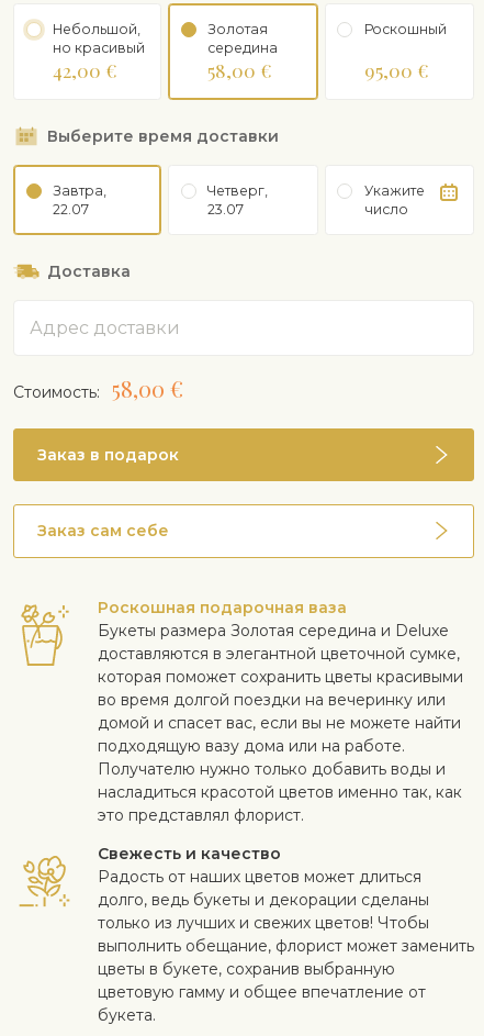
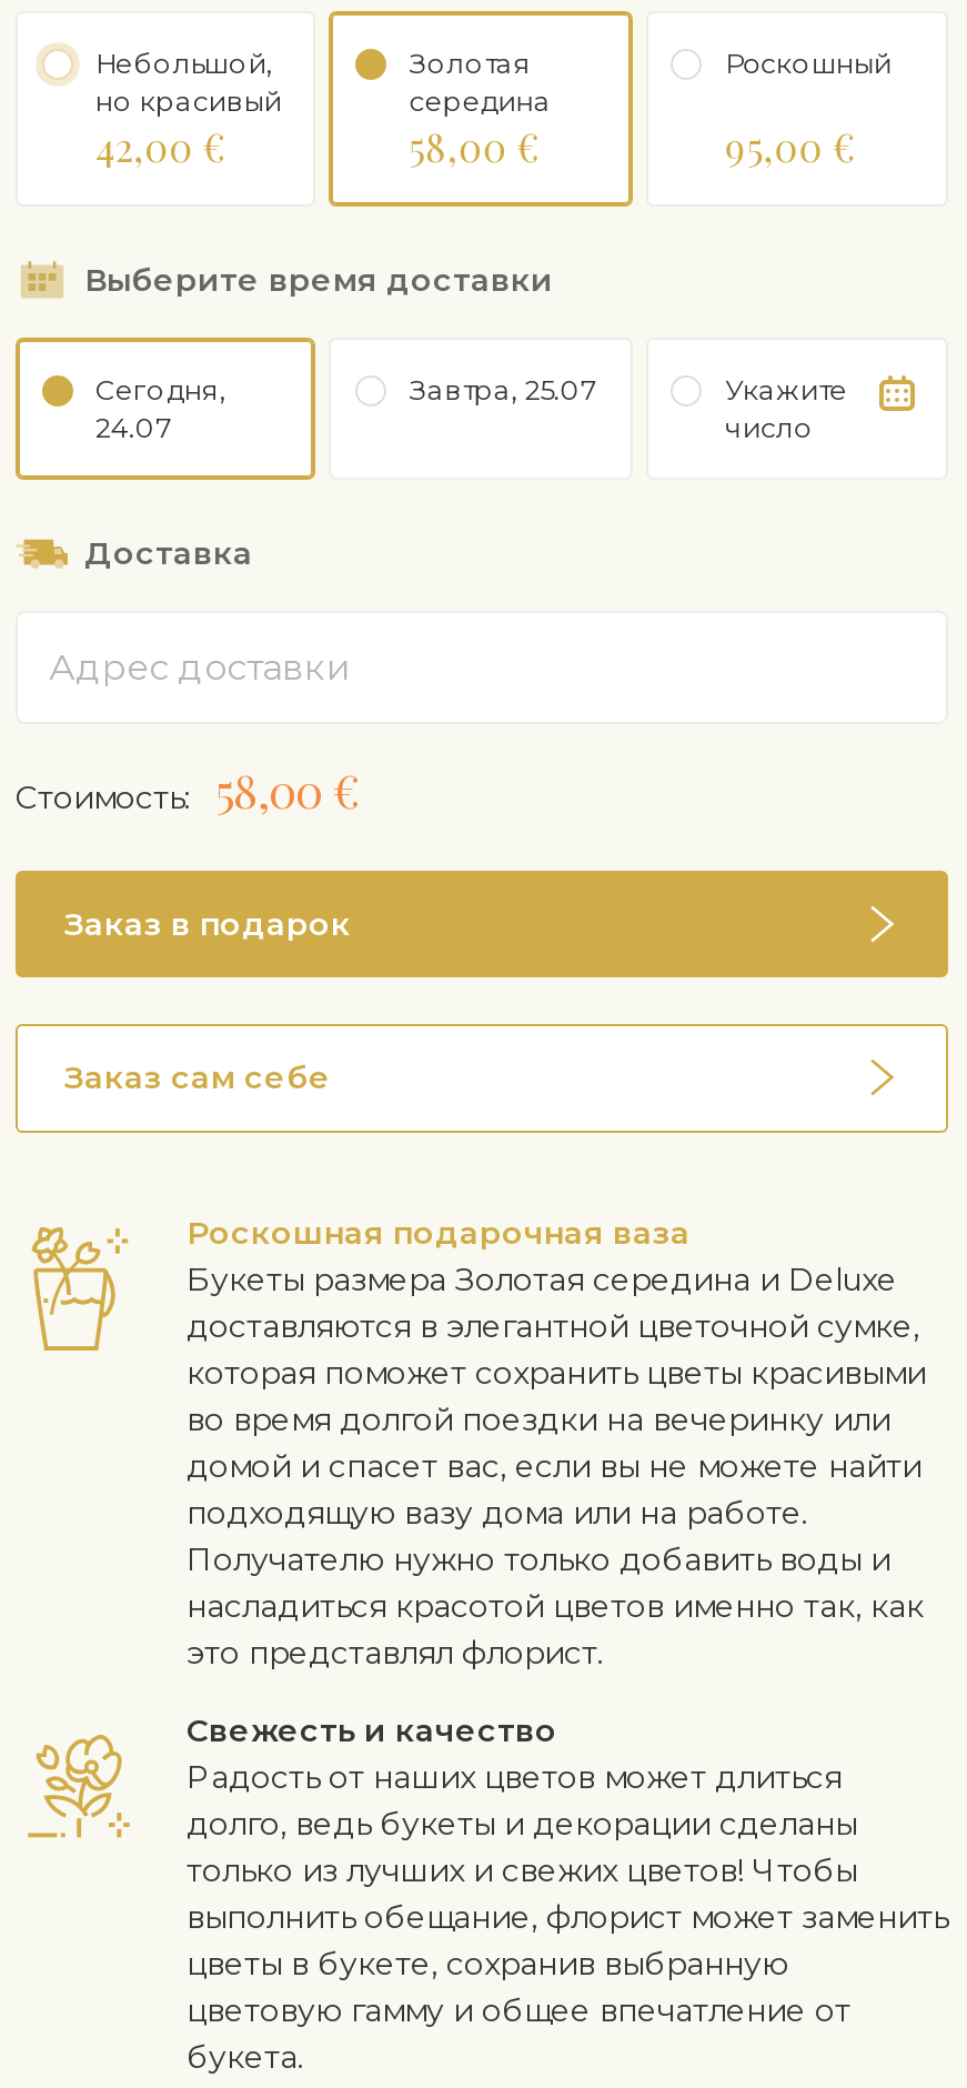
- Завтра,
- 22.07
+ Сегодня,
+ 24.07

- Четверг,
- 23.07
+ Завтра, 25.07
